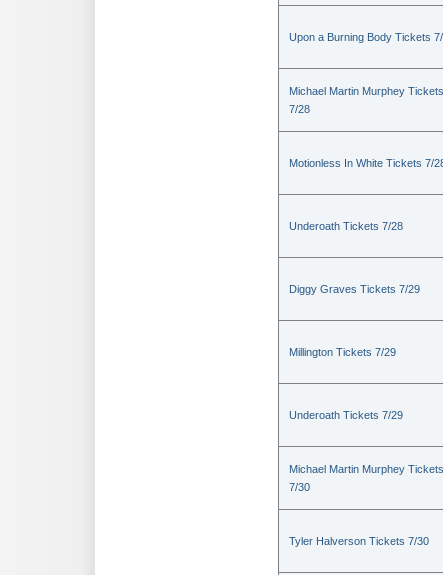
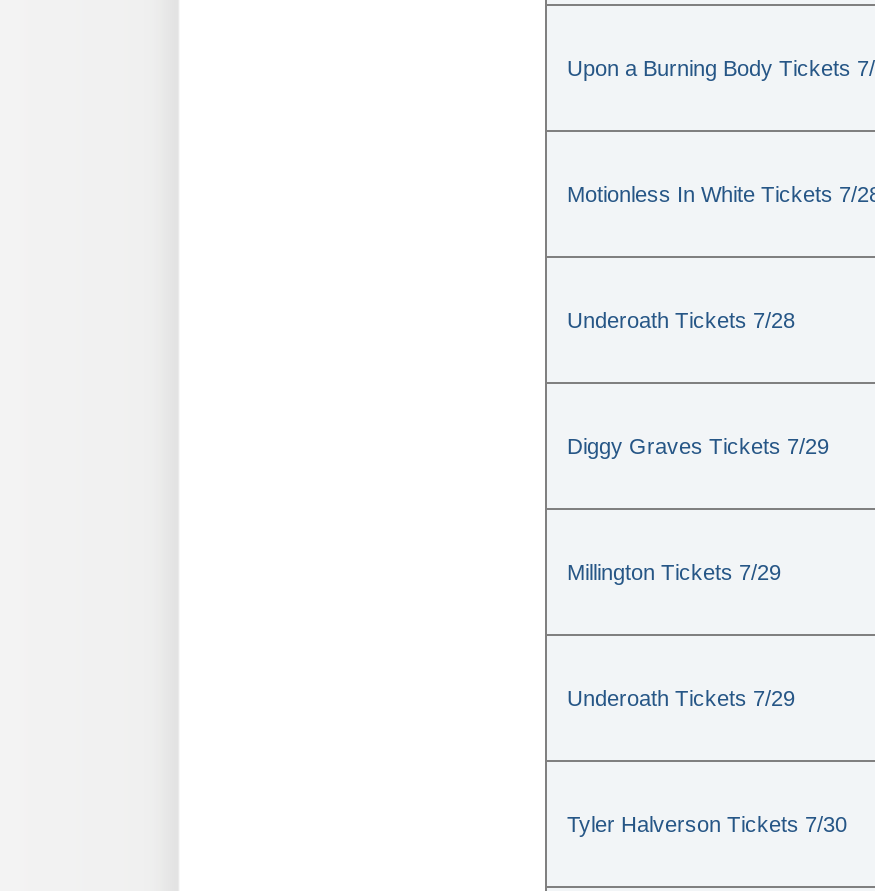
- Michael Martin Murphey Tickets
- 7/28

- Michael Martin Murphey Tickets
- 7/30
